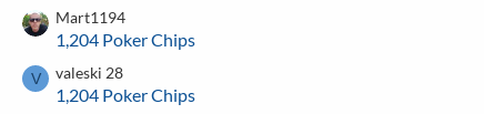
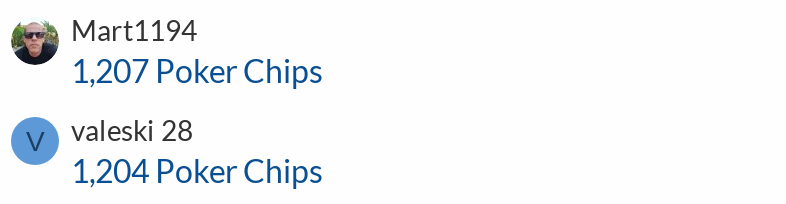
- 1,204 Poker Chips
+ 1,207 Poker Chips
